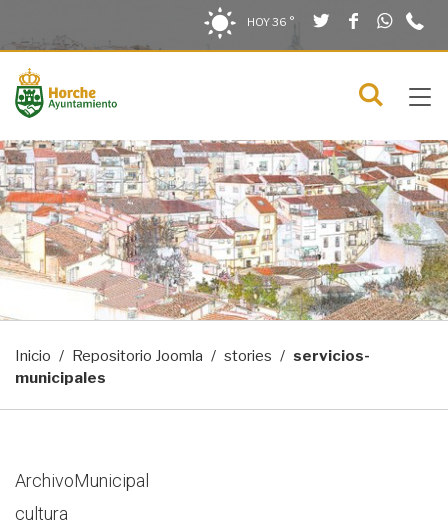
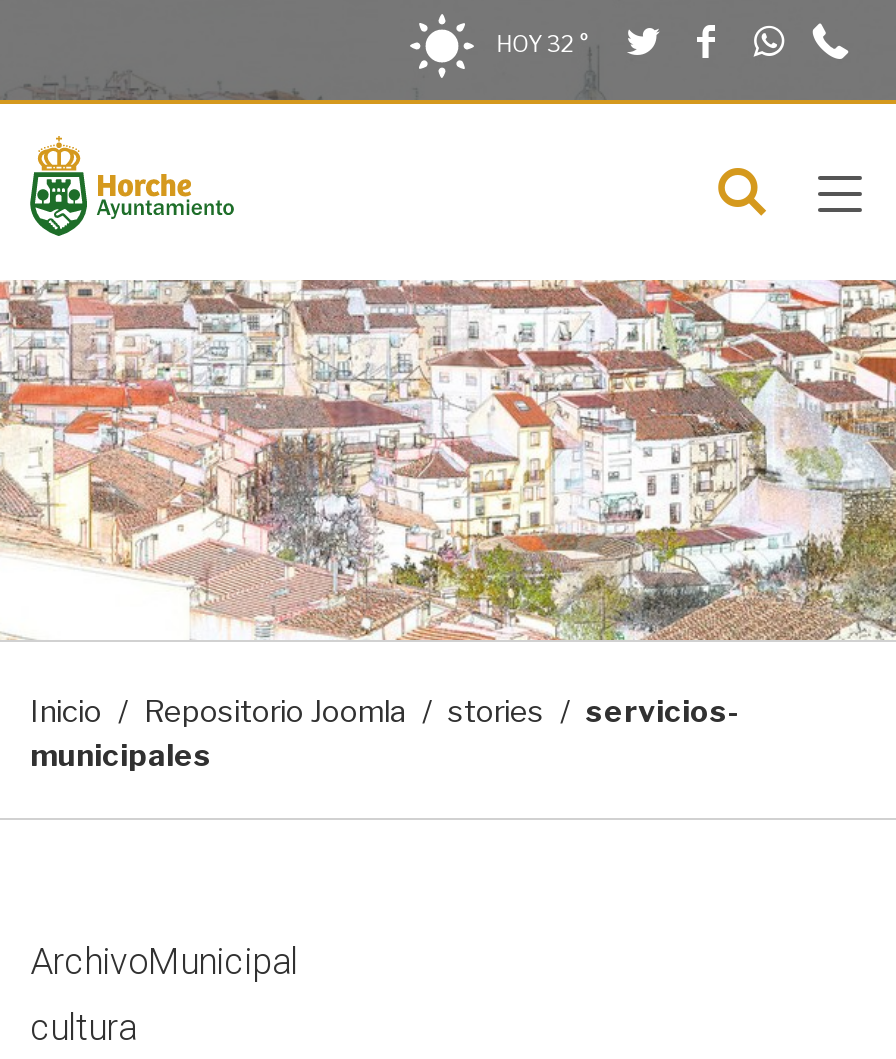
- HOY 36 °
+ HOY 32 °
